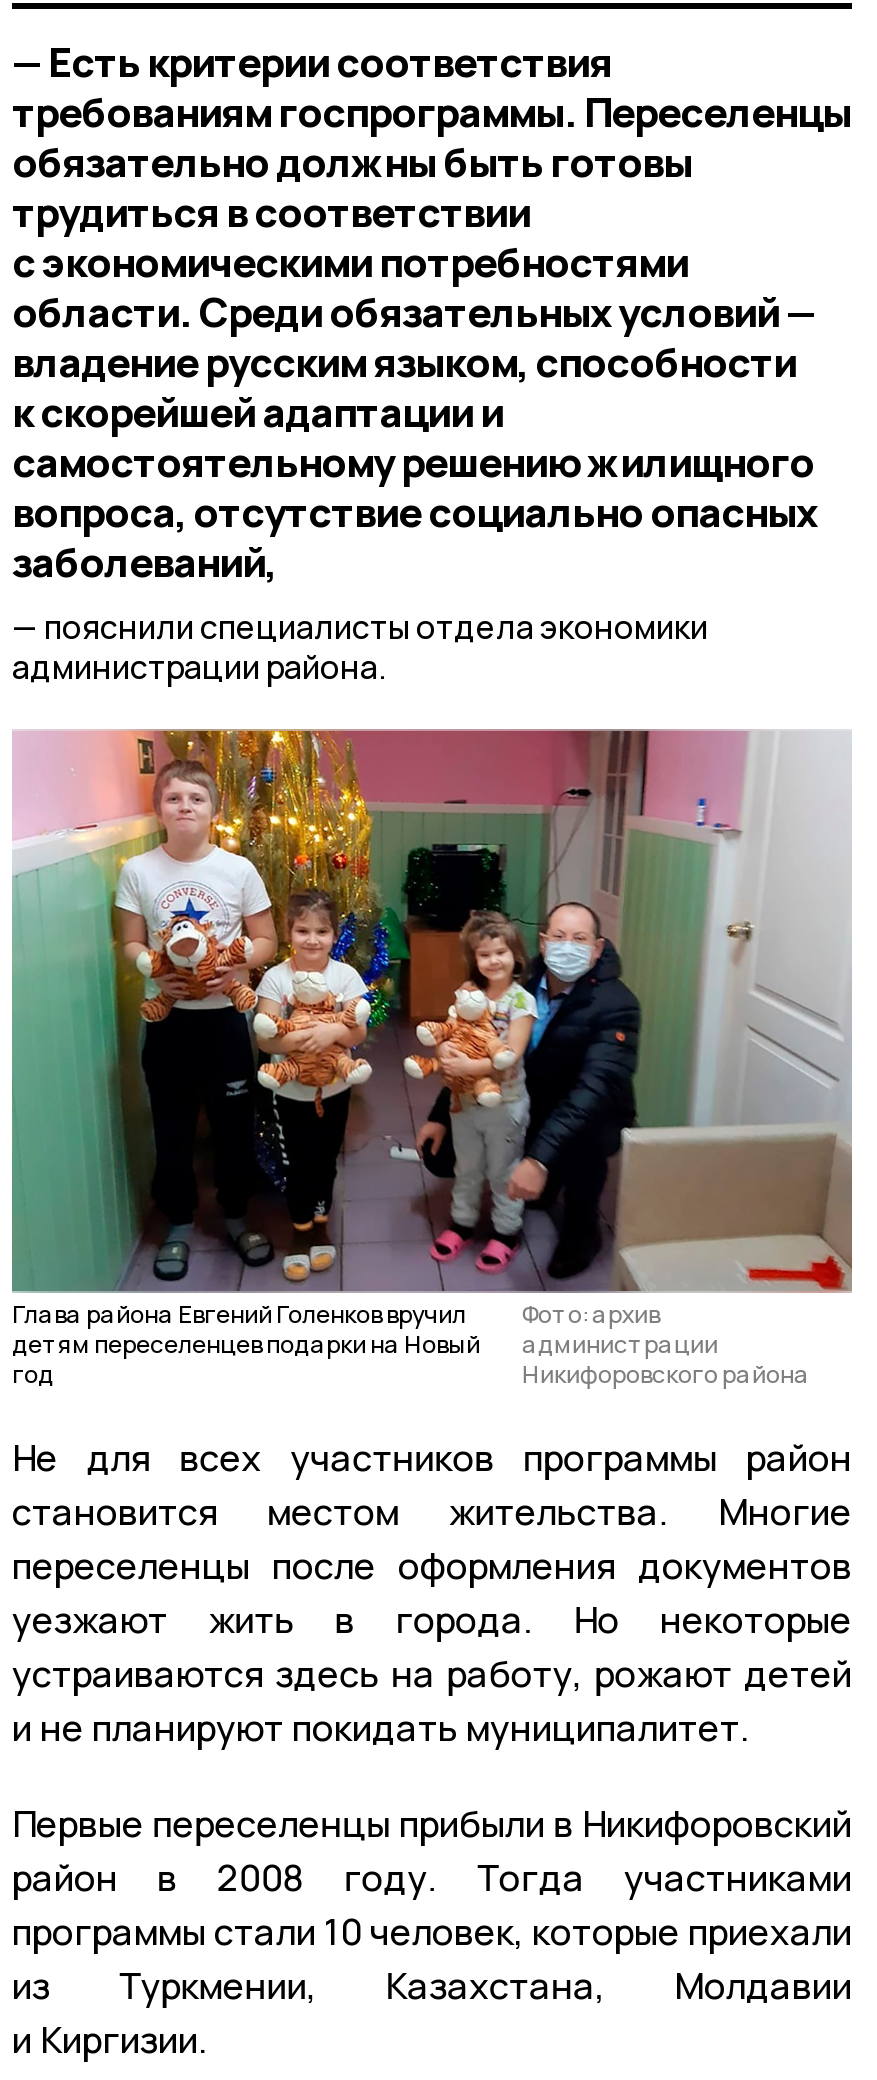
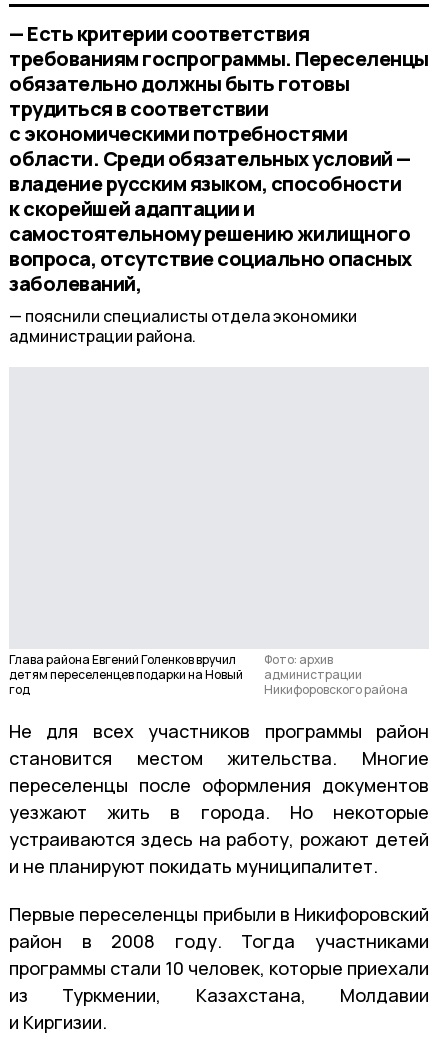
- [image]
